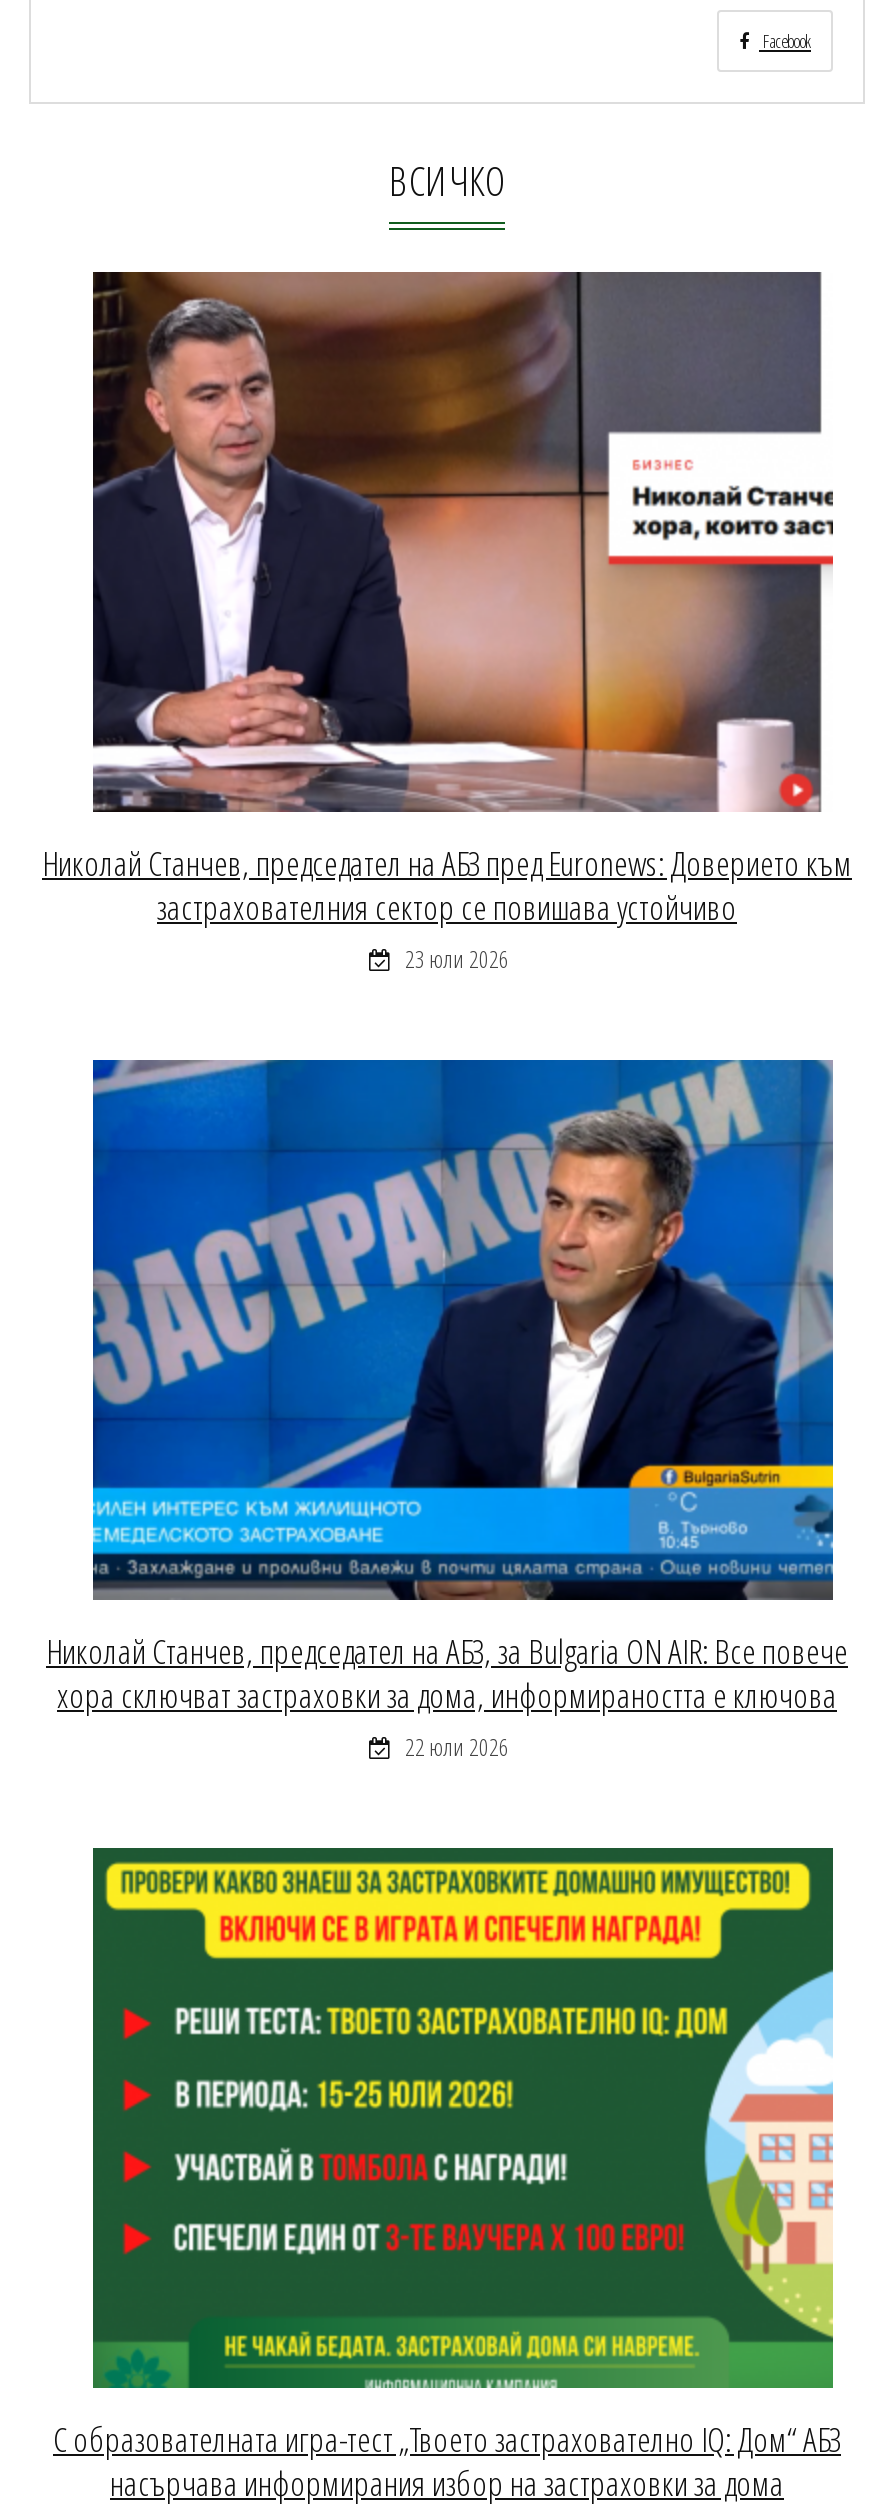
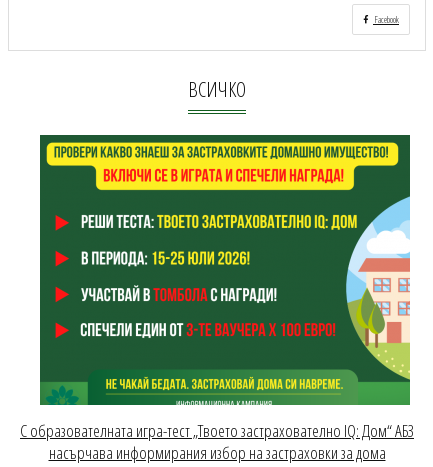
- [image]
- Николай Станчев, председател на АБЗ пред Euronews: Доверието към
- застрахователния сектор се повишава устойчиво
- 23 юли 2026

- [image]
- Николай Станчев, председател на АБЗ, за Bulgaria ON AIR: Все повече
- хора сключват застраховки за дома, информираността е ключова
- 22 юли 2026
